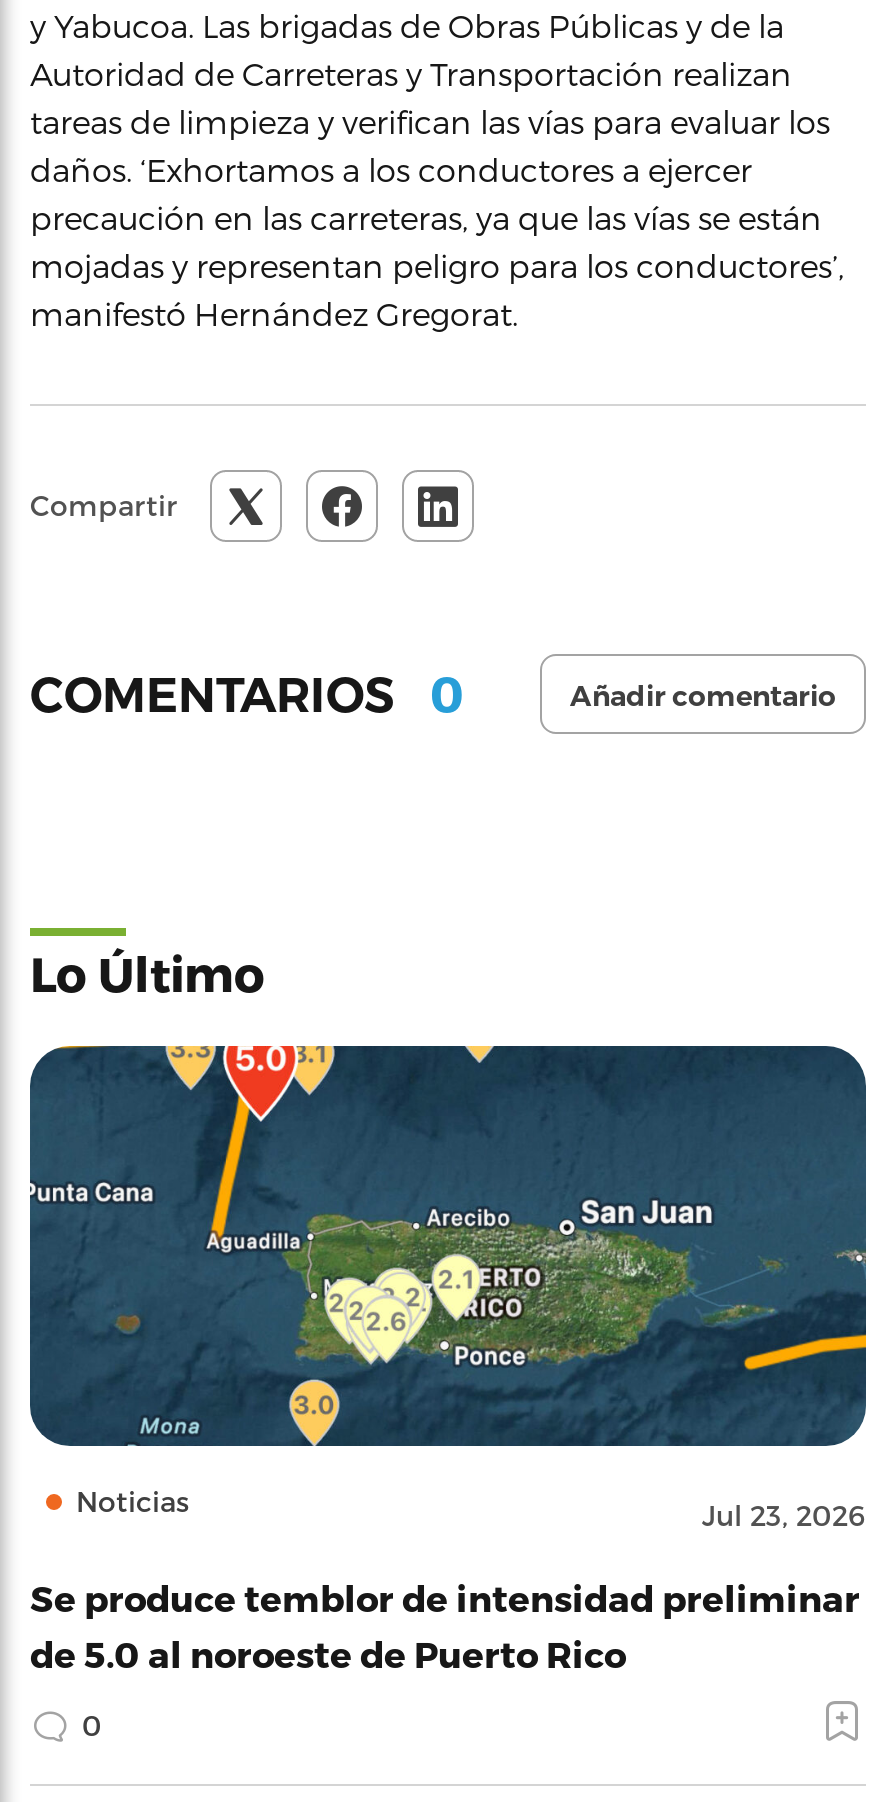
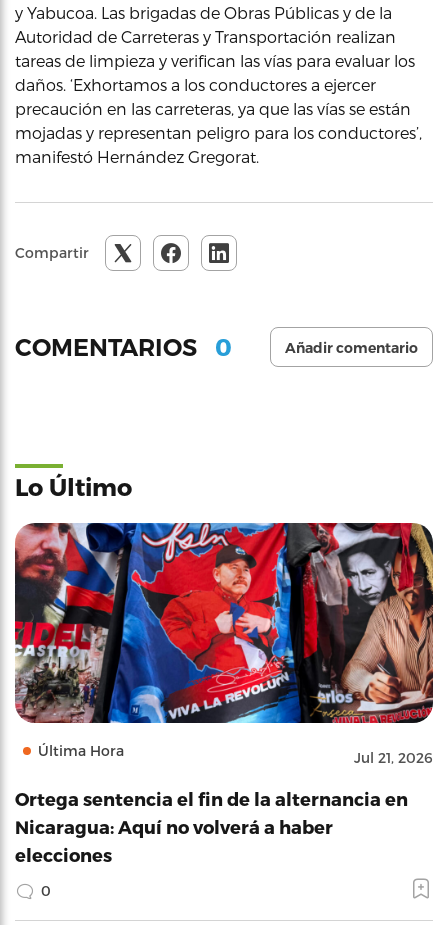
- [image]
- Noticias
- Jul 23, 2026
+ [image]
+ Última Hora
+ Jul 21, 2026

- Se produce temblor de intensidad preliminar
- de 5.0 al noroeste de Puerto Rico
+ Ortega sentencia el fin de la alternancia en
+ Nicaragua: Aquí no volverá a haber
+ elecciones
